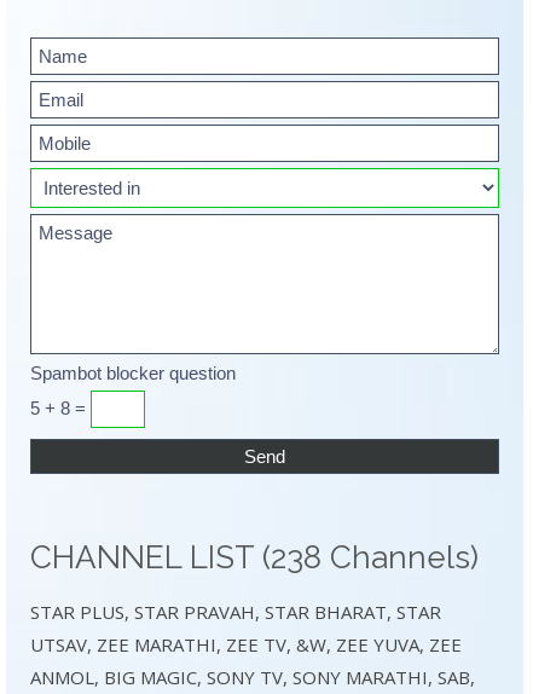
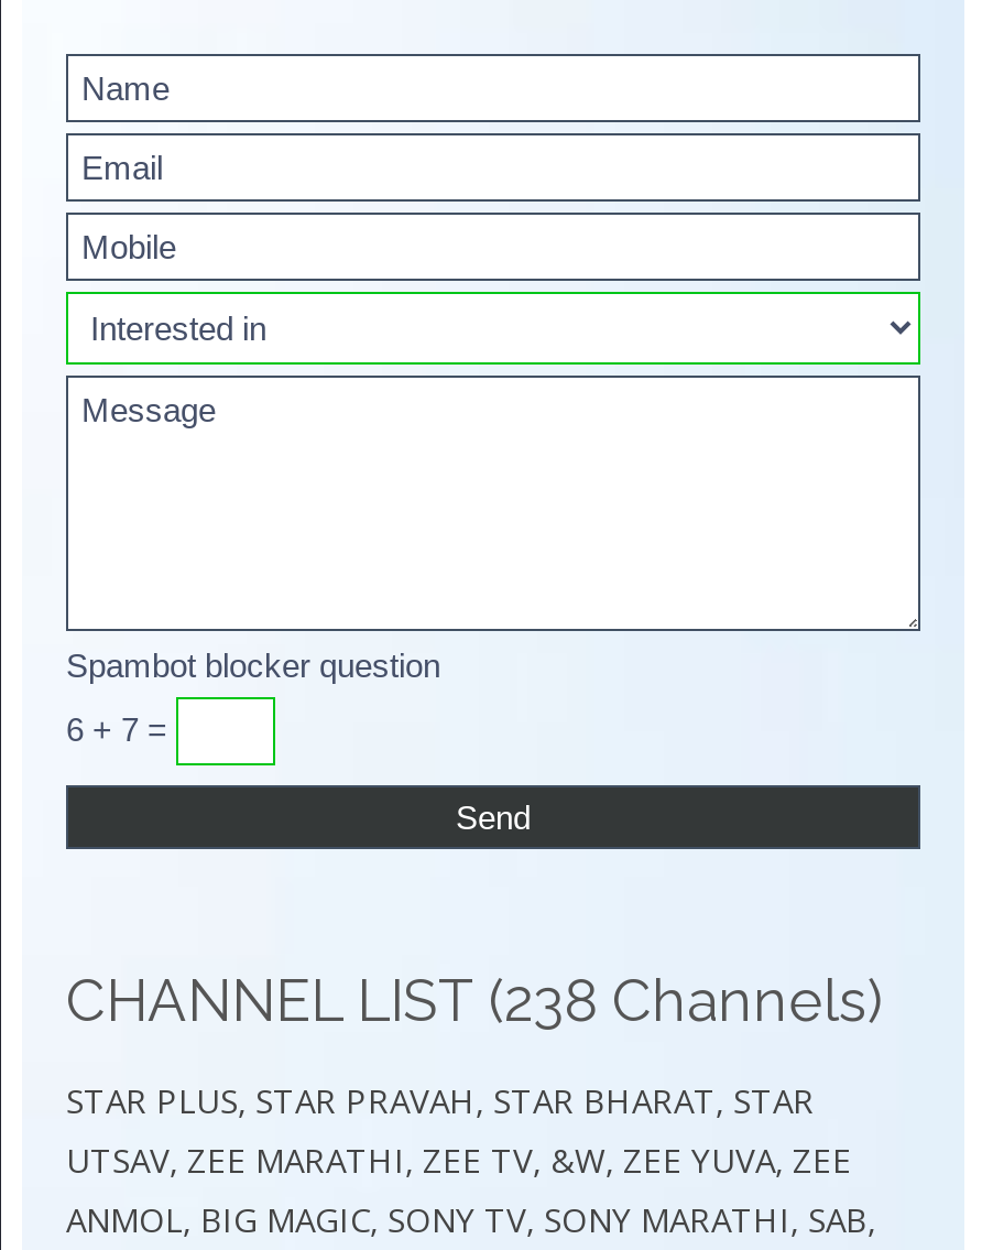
- 5 + 8 =
+ 6 + 7 =
